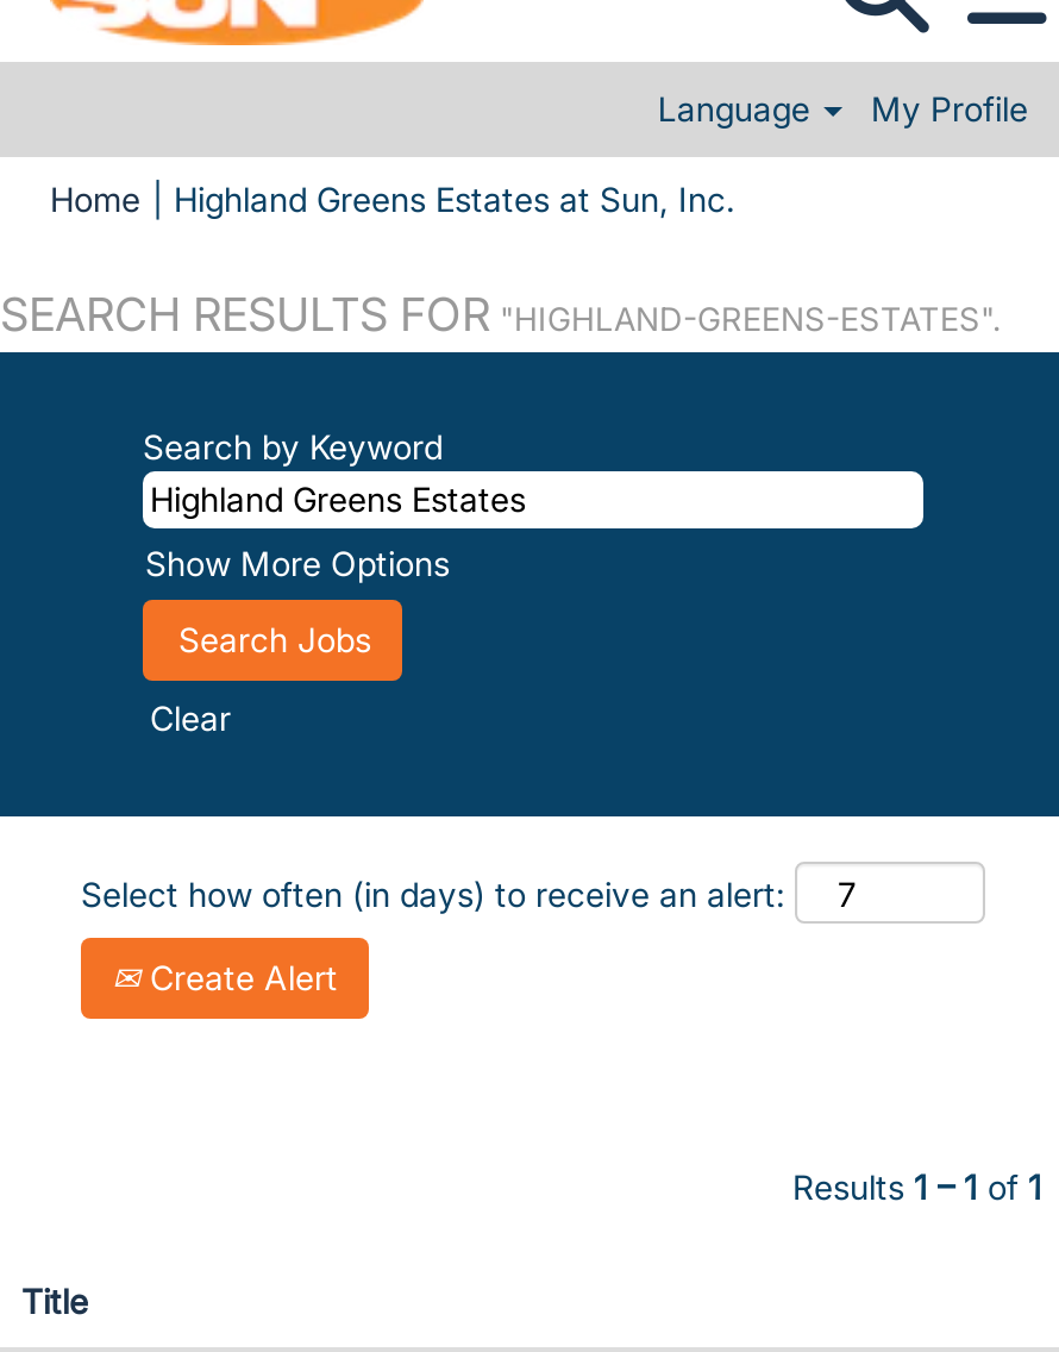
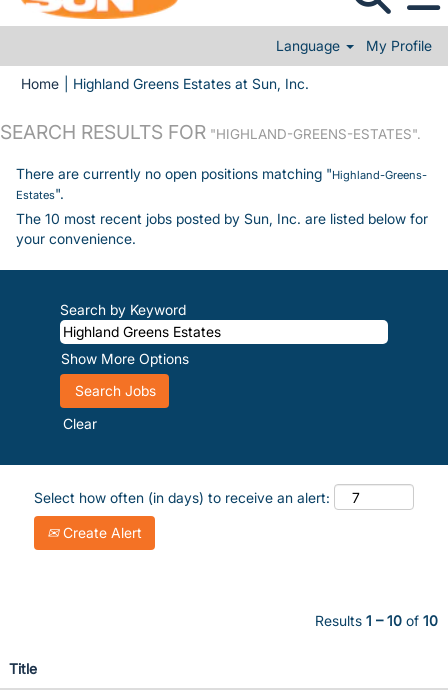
+ There are currently no open positions matching "Highland-Greens-
+ Estates".
+ The 10 most recent jobs posted by Sun, Inc. are listed below for
+ your convenience.

- Results 1 – 1 of 1
+ Results 1 – 10 of 10
